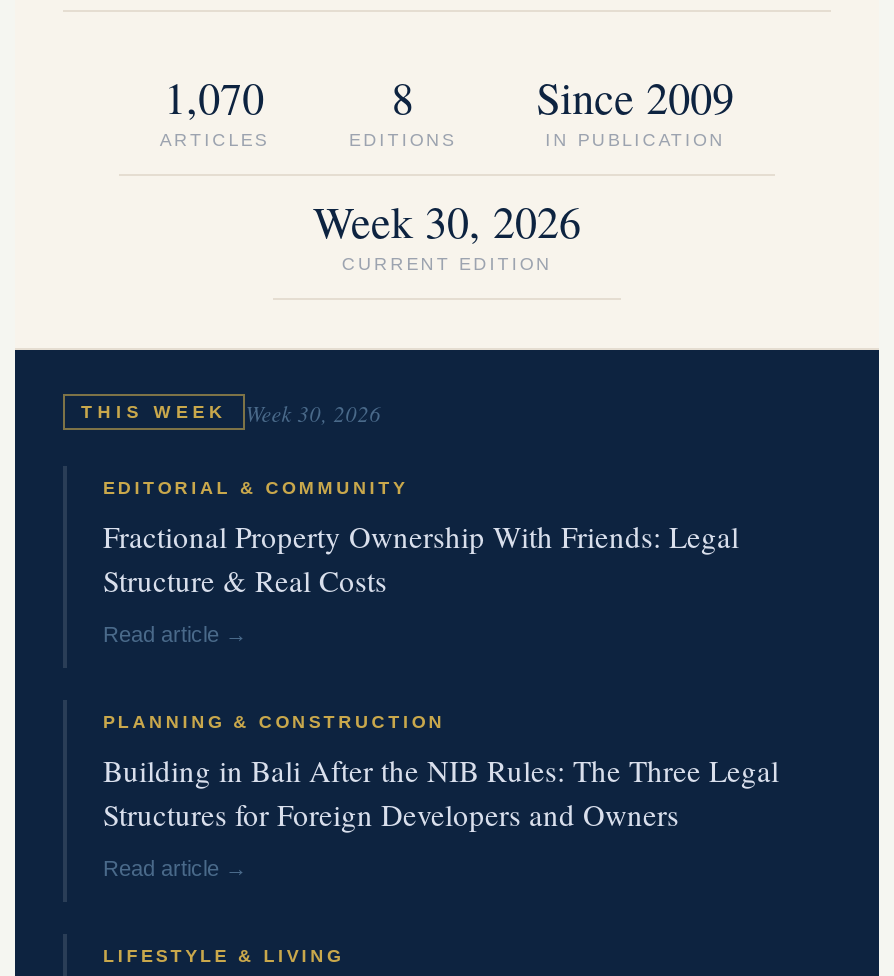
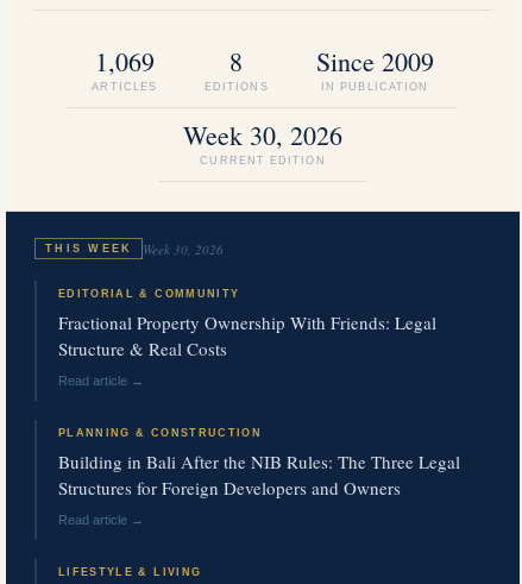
- 1,070
+ 1,069
